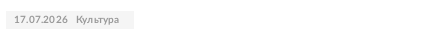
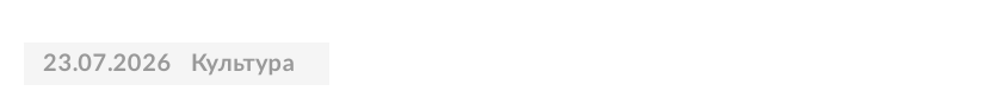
- 17.07.2026 Культура
+ 23.07.2026 Культура
